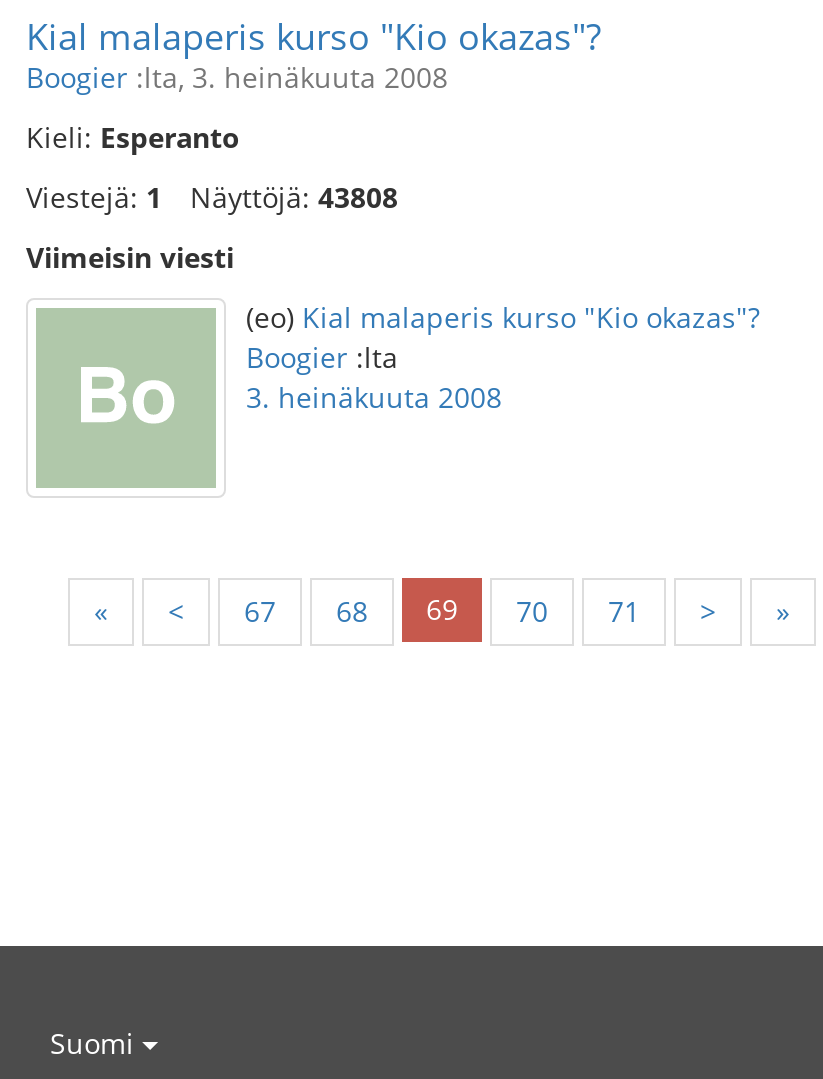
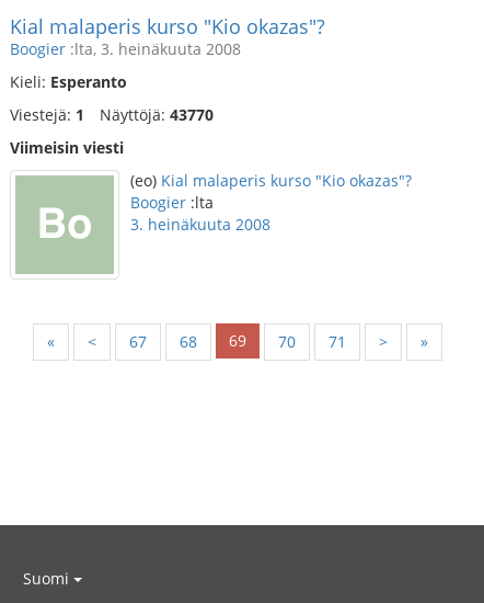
- Viestejä: 1 Näyttöjä: 43808
+ Viestejä: 1 Näyttöjä: 43770
